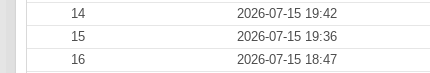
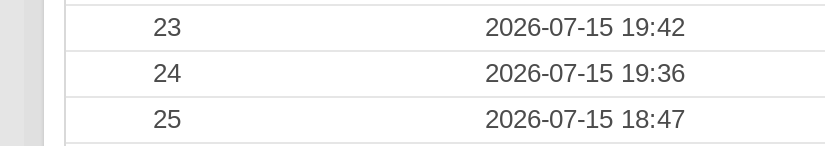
- 14
+ 23

- 15
+ 24

- 16
+ 25
